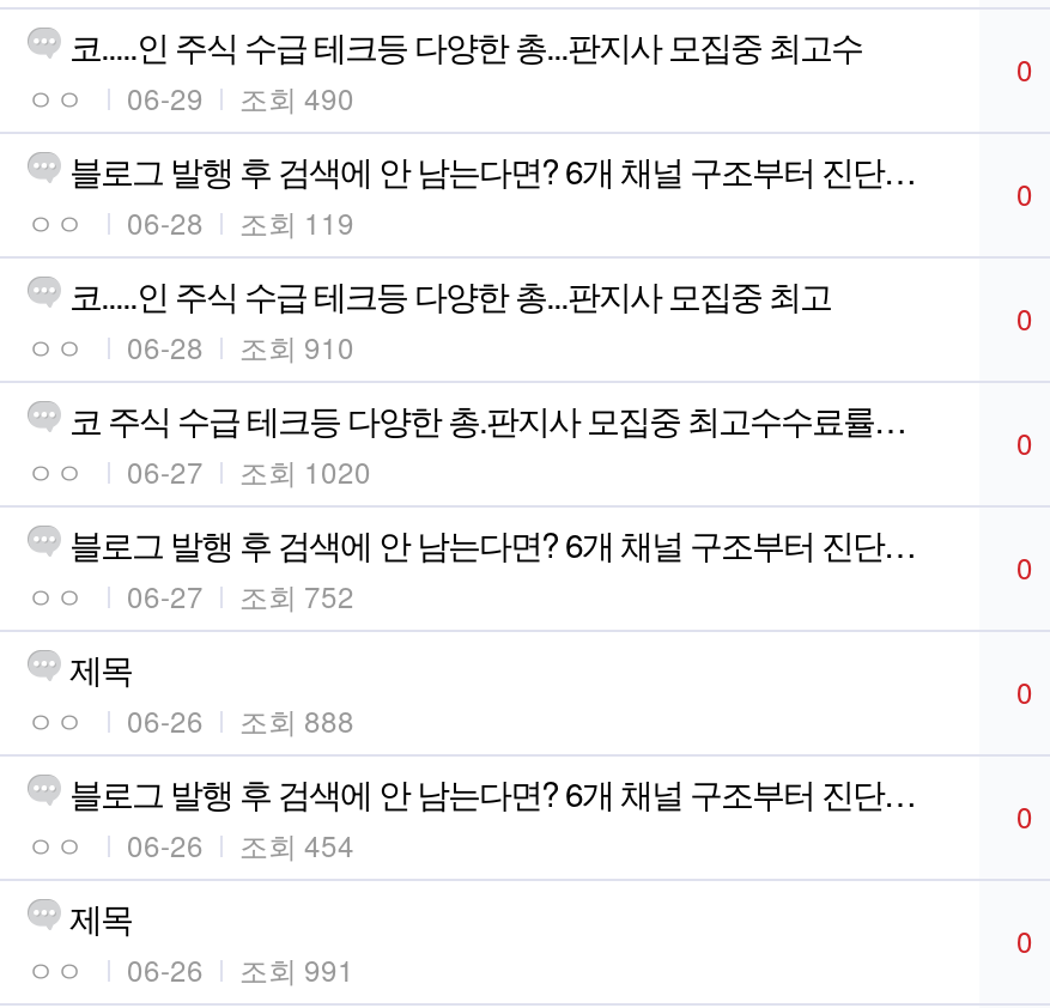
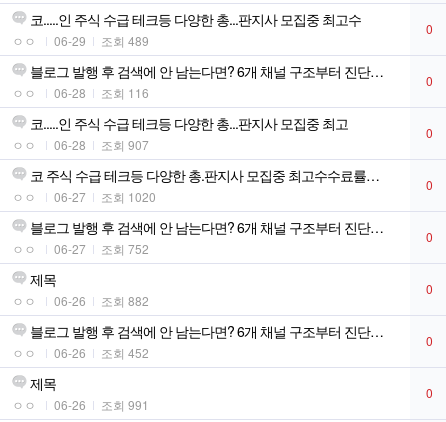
- 조회 490
+ 조회 489

- 조회 119
+ 조회 116

- 조회 910
+ 조회 907

- 조회 888
+ 조회 882

- 조회 454
+ 조회 452
